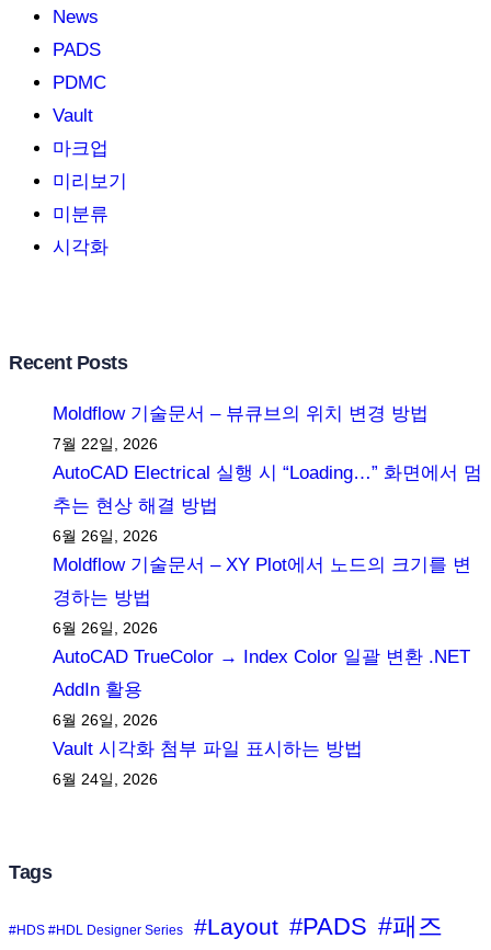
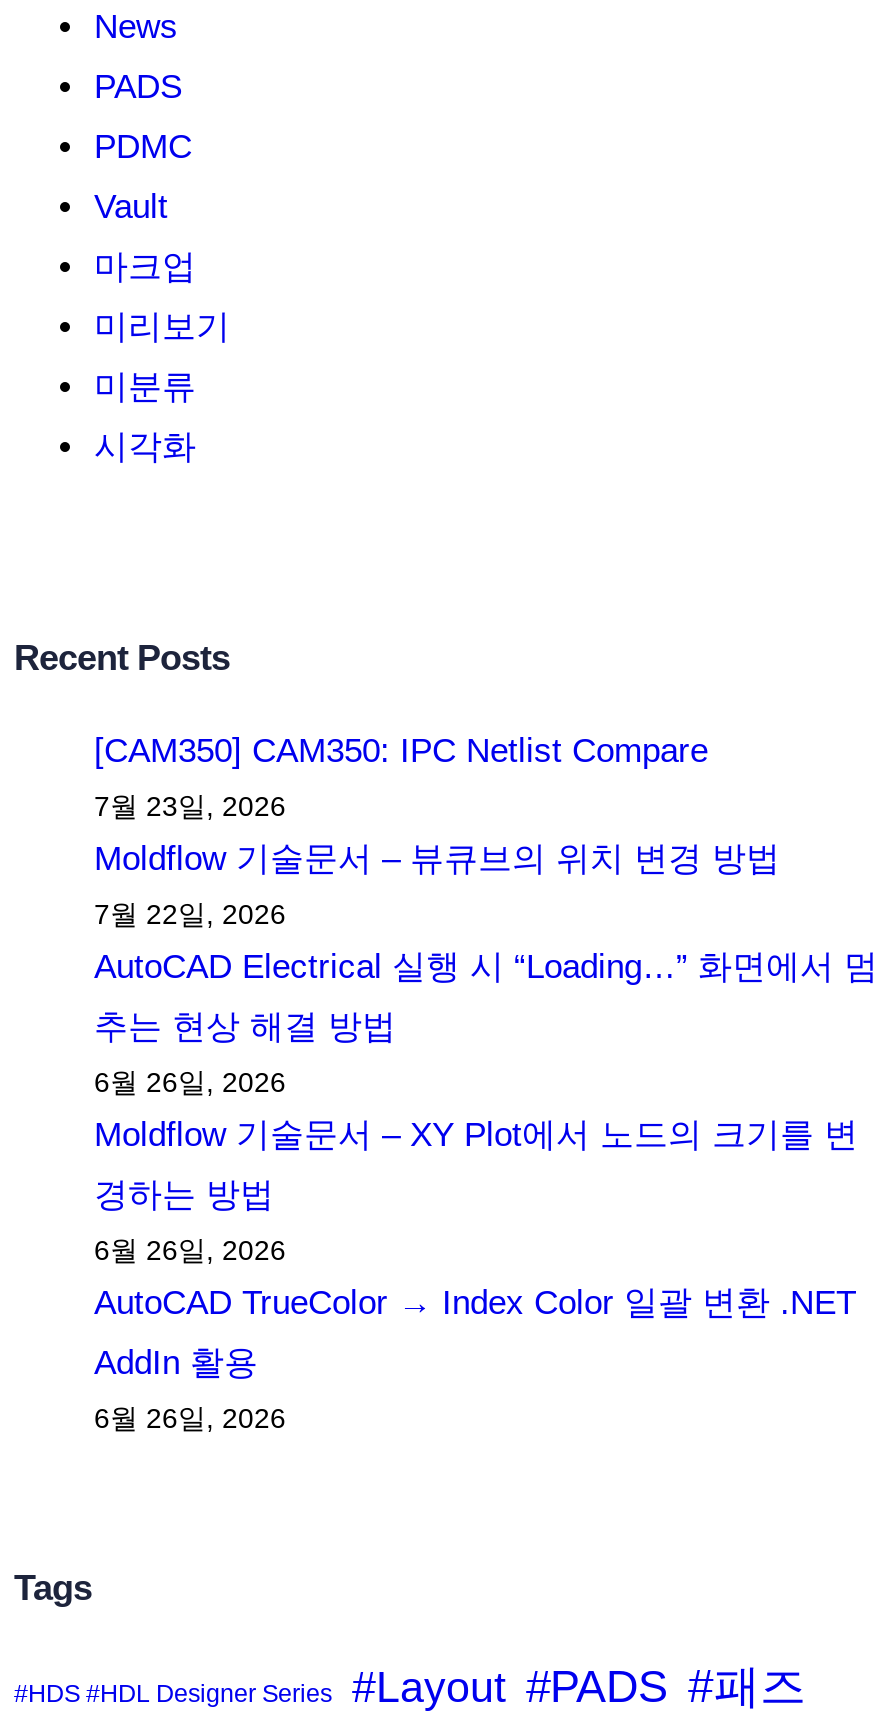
+ [CAM350] CAM350: IPC Netlist Compare
+ 7월 23일, 2026

moved down: Moldflow 기술문서 – 뷰큐브의 위치 변경 방법 | 7월 22일, 2026 | AutoCAD Electrical 실행 시 “Loading…” 화면에서 멈 | ... | AddIn 활용 | 6월 26일, 2026

- Vault 시각화 첨부 파일 표시하는 방법
- 6월 24일, 2026
